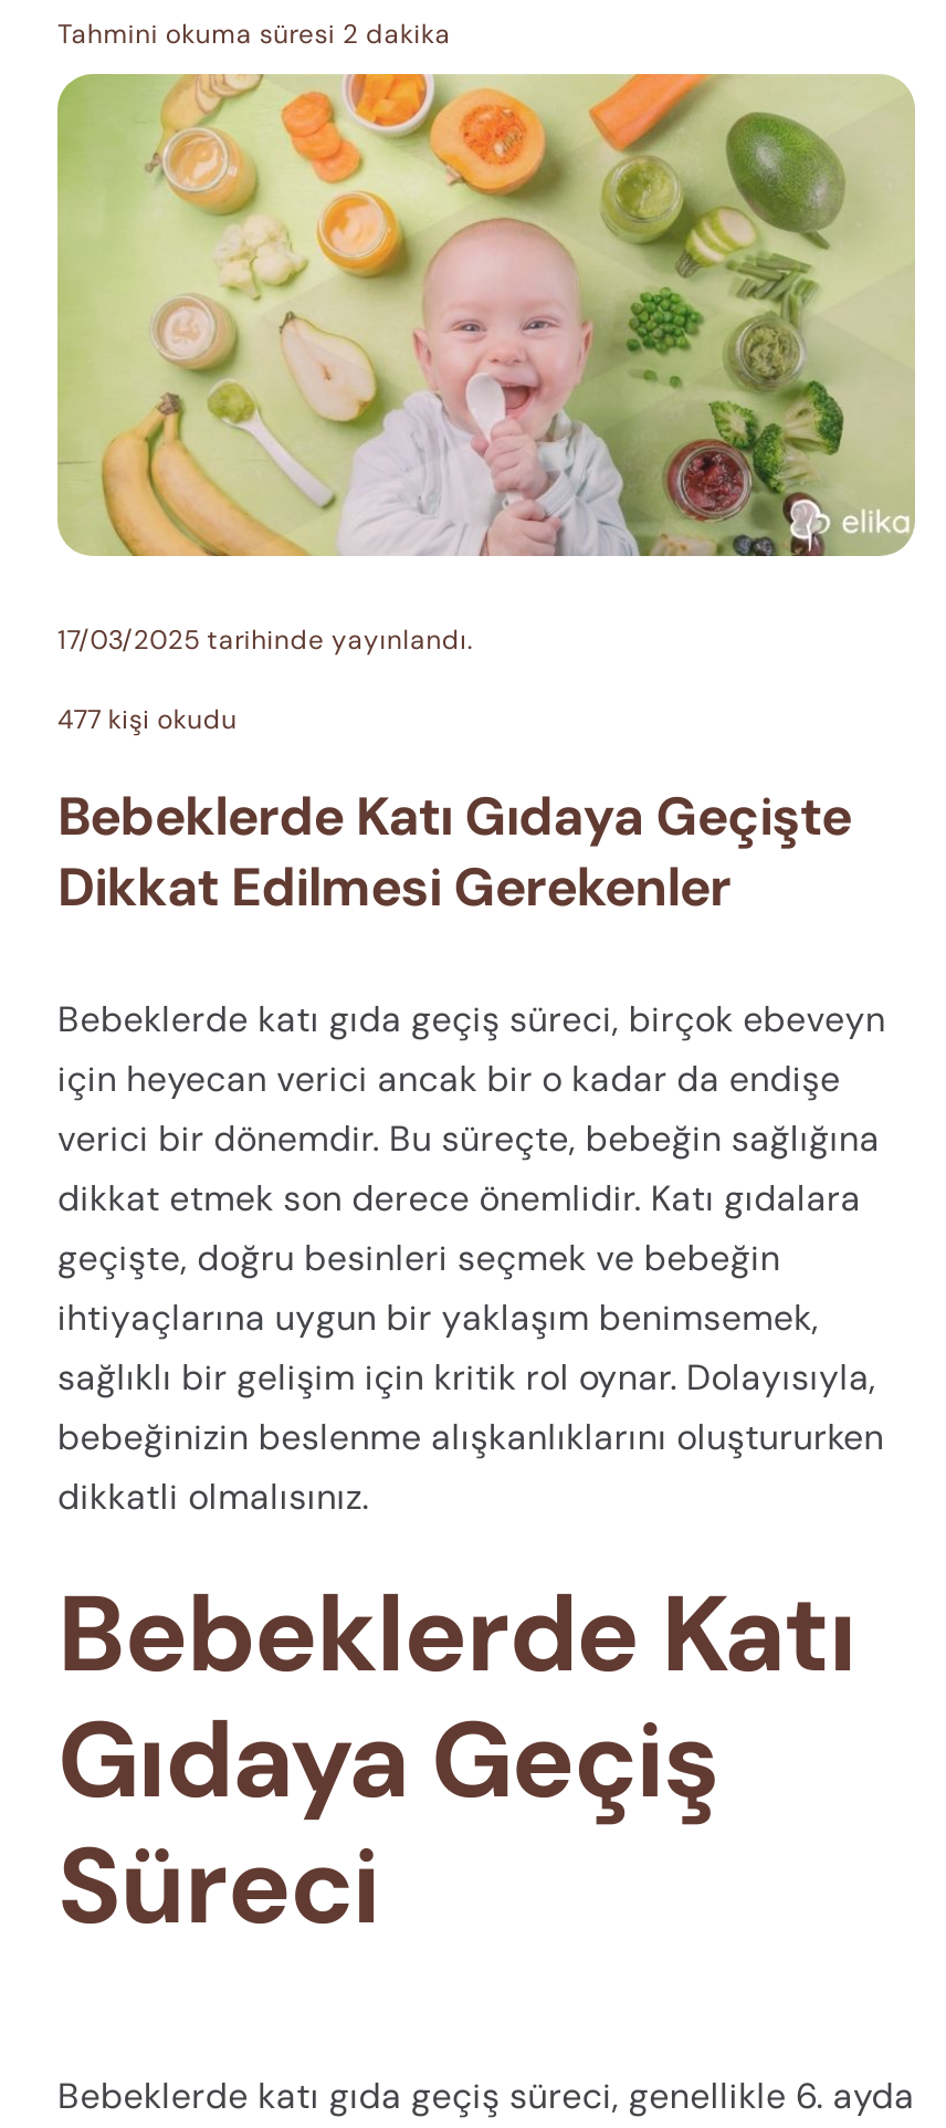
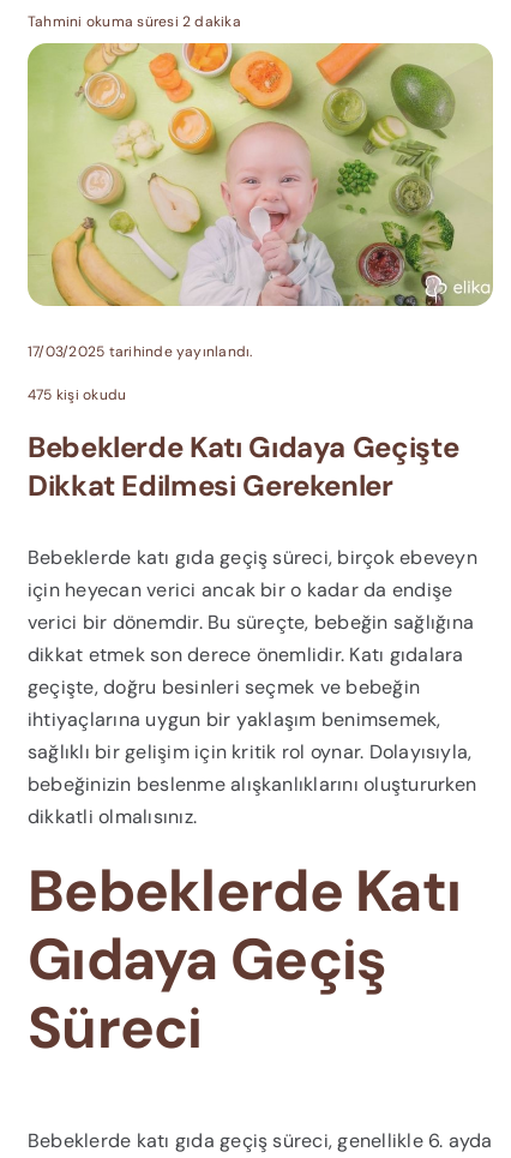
- 477 kişi okudu
+ 475 kişi okudu
